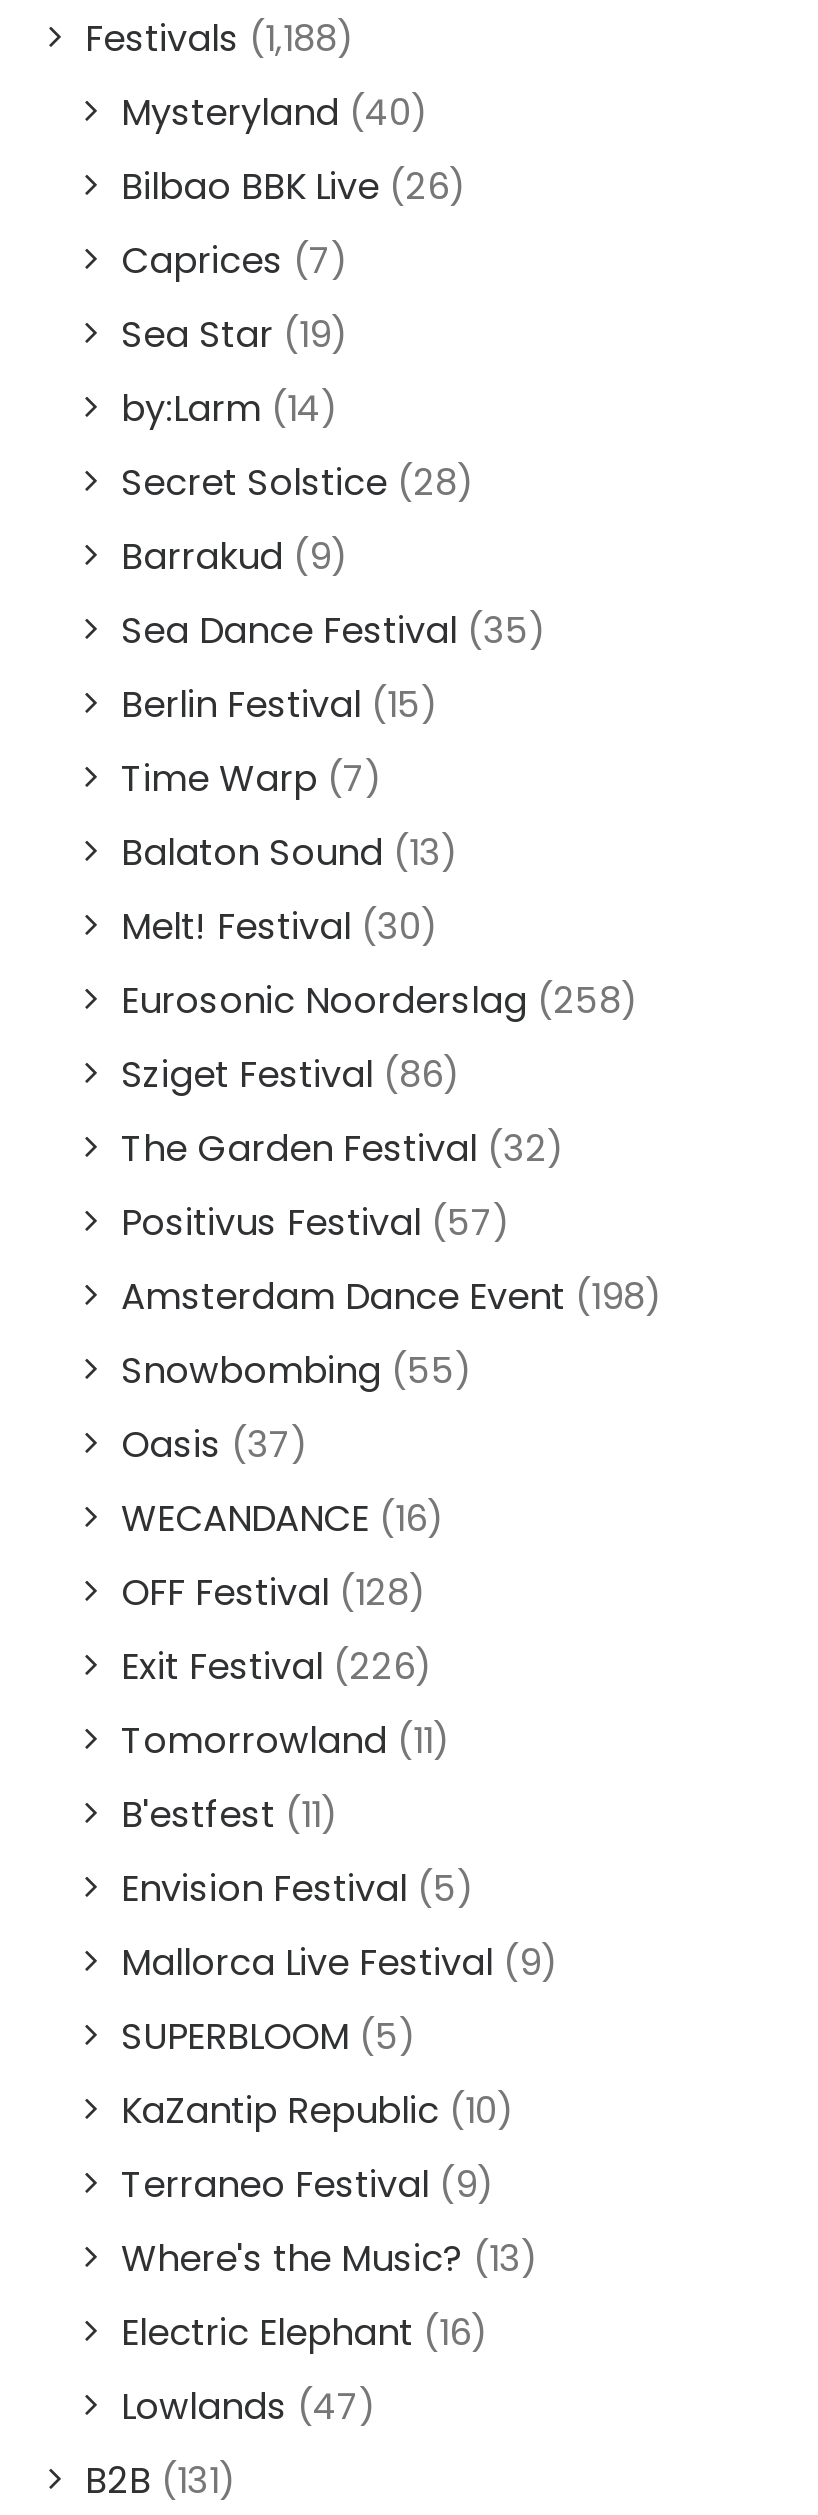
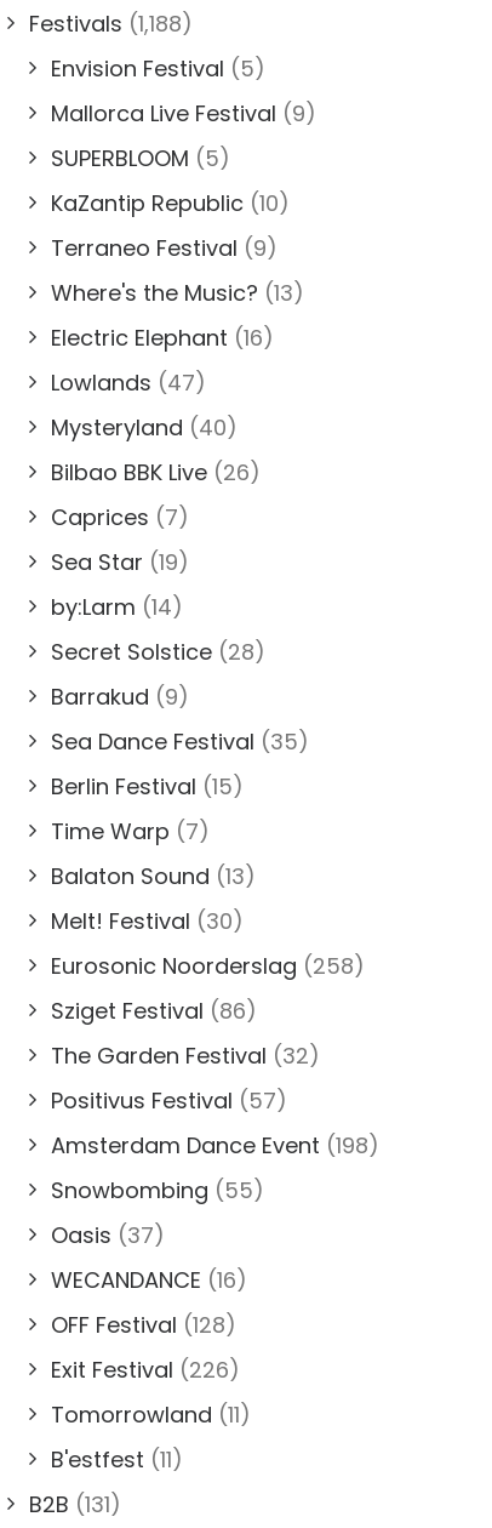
moved down: Mysteryland (40) | Bilbao BBK Live (26) | Caprices (7) | ... | Tomorrowland (11) | B'estfest (11)

moved up: Envision Festival (5) | Mallorca Live Festival (9) | SUPERBLOOM (5) | KaZantip Republic (10) | Terraneo Festival (9) | Where's the Music? (13) | Electric Elephant (16) | Lowlands (47)
